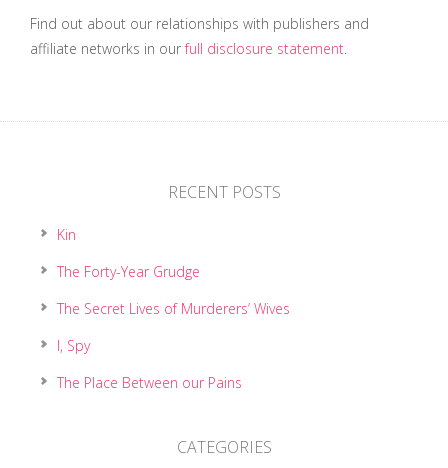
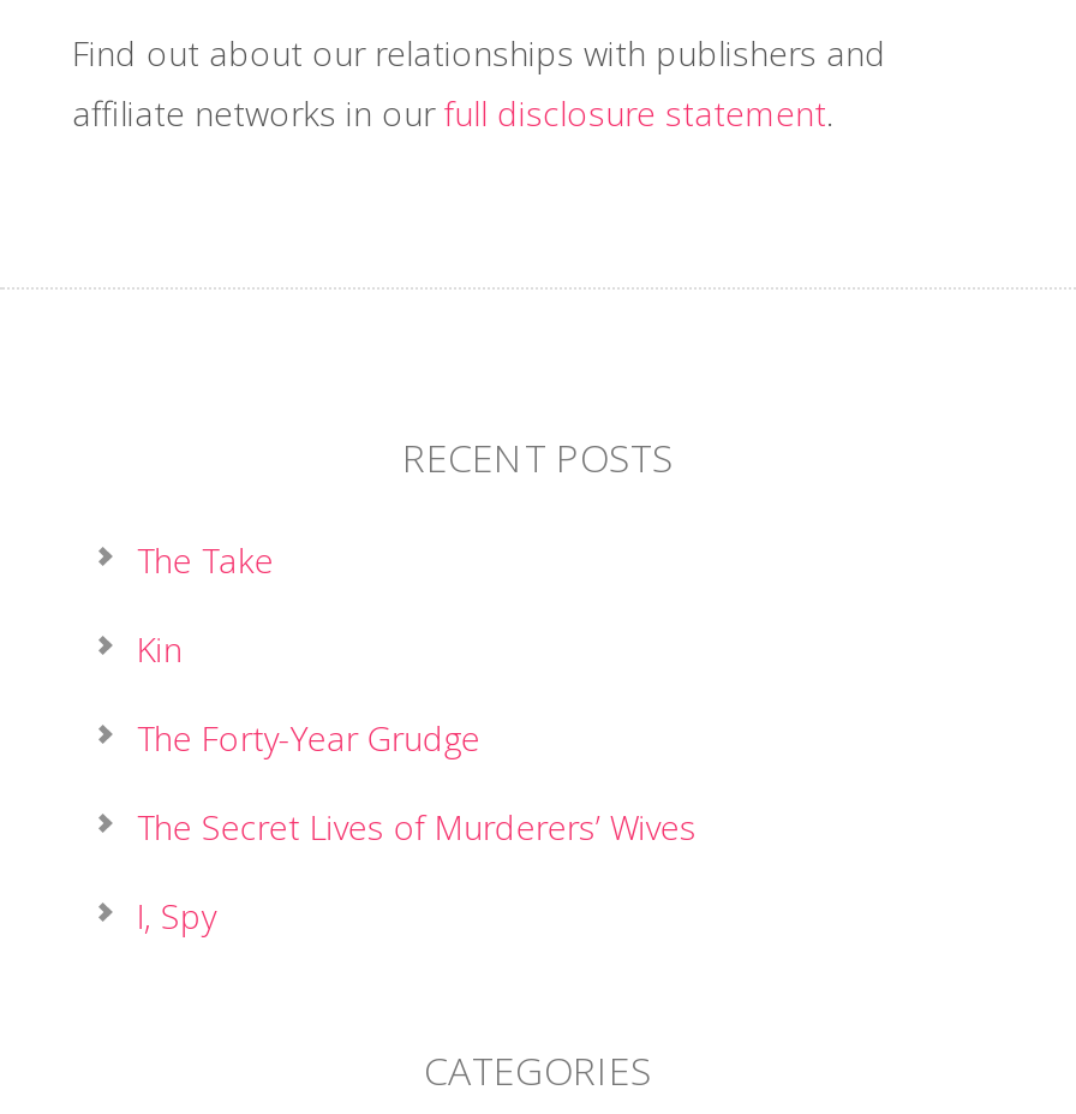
+ The Take

moved down: Kin | The Forty-Year Grudge | The Secret Lives of Murderers’ Wives | I, Spy

- The Place Between our Pains
